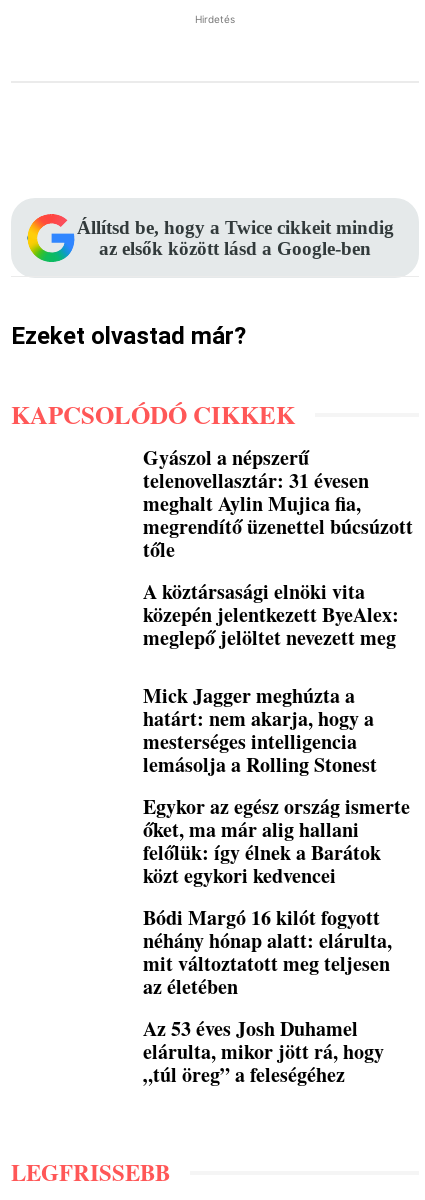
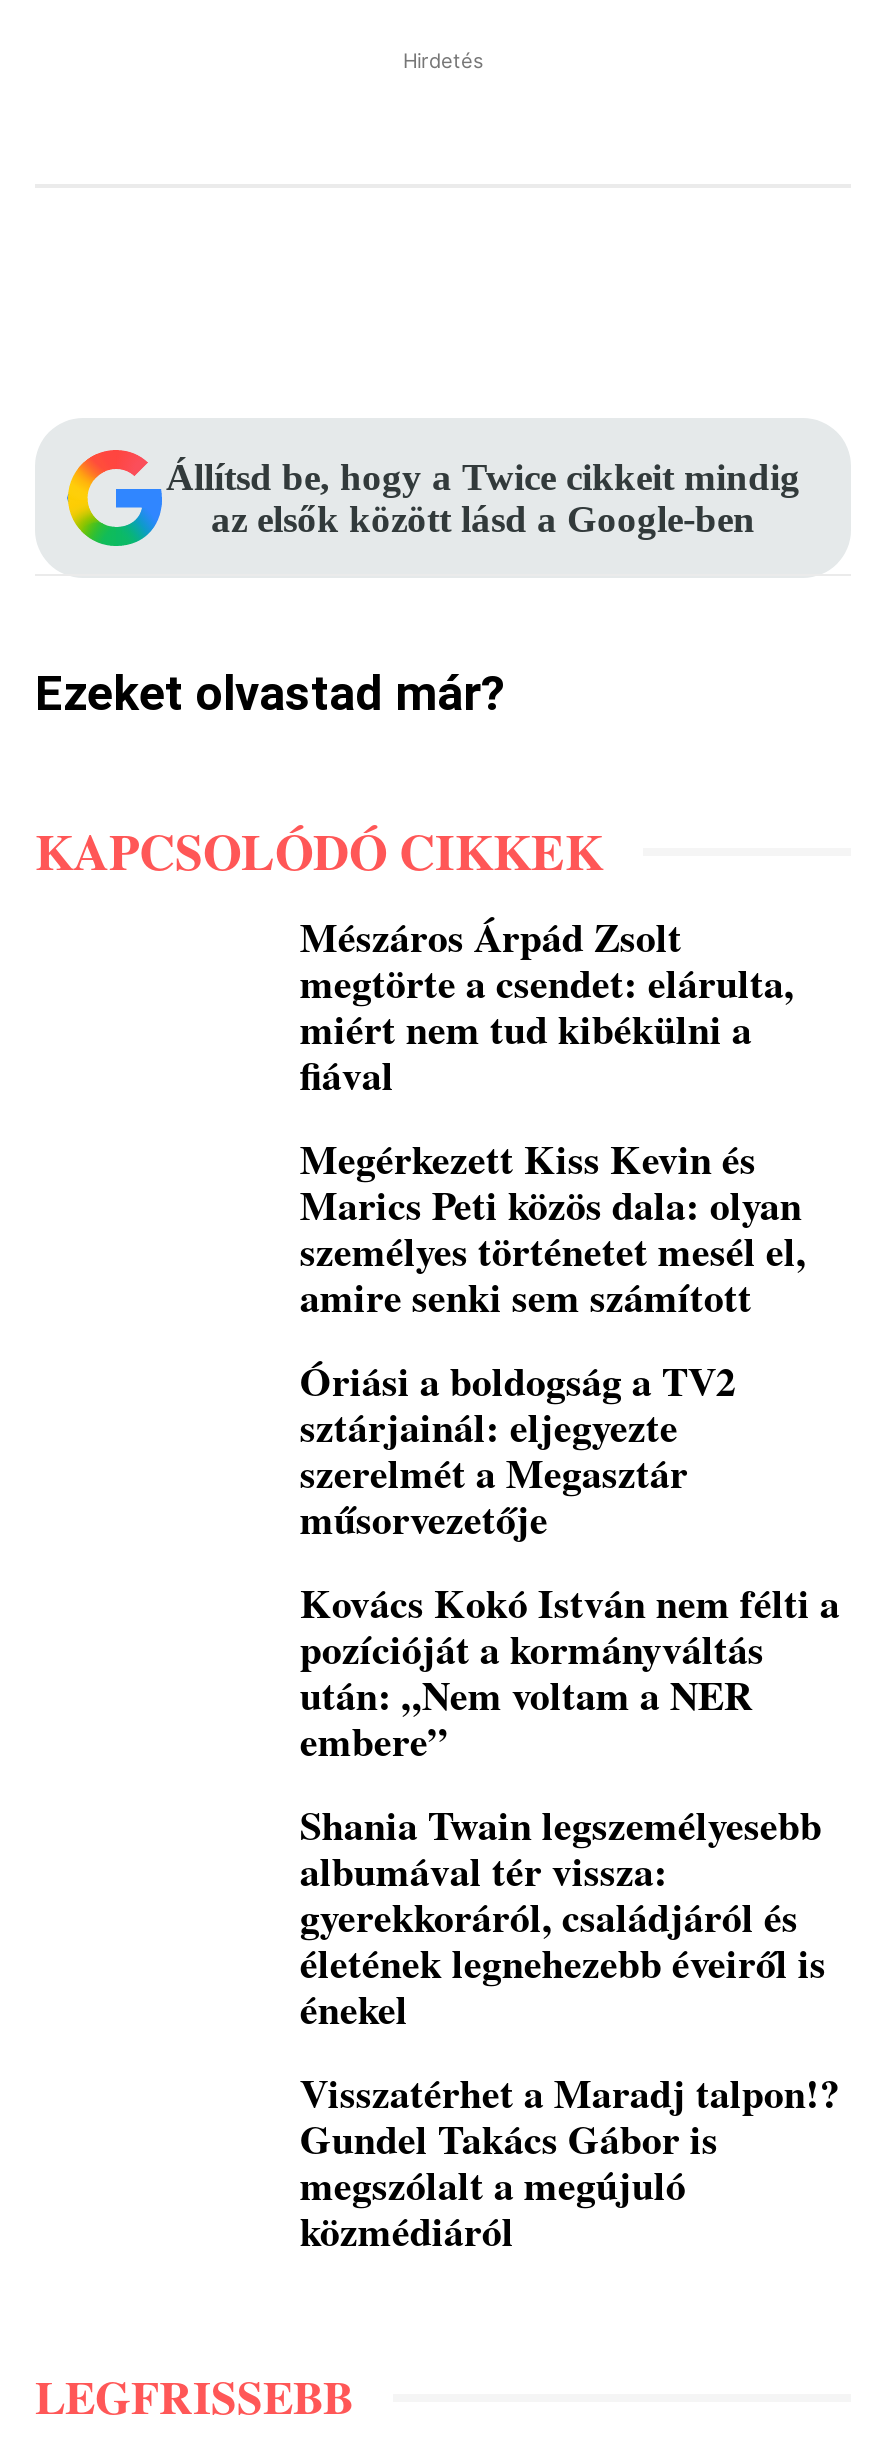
- Gyászol a népszerű
- telenovellasztár: 31 évesen
- meghalt Aylin Mujica fia,
- megrendítő üzenettel búcsúzott
- tőle
- A köztársasági elnöki vita
- közepén jelentkezett ByeAlex:
- meglepő jelöltet nevezett meg
- Mick Jagger meghúzta a
- határt: nem akarja, hogy a
- mesterséges intelligencia
- lemásolja a Rolling Stonest
- Egykor az egész ország ismerte
- őket, ma már alig hallani
- felőlük: így élnek a Barátok
- közt egykori kedvencei
- Bódi Margó 16 kilót fogyott
- néhány hónap alatt: elárulta,
- mit változtatott meg teljesen
- az életében
- Az 53 éves Josh Duhamel
- elárulta, mikor jött rá, hogy
- „túl öreg” a feleségéhez
+ Mészáros Árpád Zsolt
+ megtörte a csendet: elárulta,
+ miért nem tud kibékülni a
+ fiával
+ Megérkezett Kiss Kevin és
+ Marics Peti közös dala: olyan
+ személyes történetet mesél el,
+ amire senki sem számított
+ Óriási a boldogság a TV2
+ sztárjainál: eljegyezte
+ szerelmét a Megasztár
+ műsorvezetője
+ Kovács Kokó István nem félti a
+ pozícióját a kormányváltás
+ után: „Nem voltam a NER
+ embere”
+ Shania Twain legszemélyesebb
+ albumával tér vissza:
+ gyerekkoráról, családjáról és
+ életének legnehezebb éveiről is
+ énekel
+ Visszatérhet a Maradj talpon!?
+ Gundel Takács Gábor is
+ megszólalt a megújuló
+ közmédiáról
